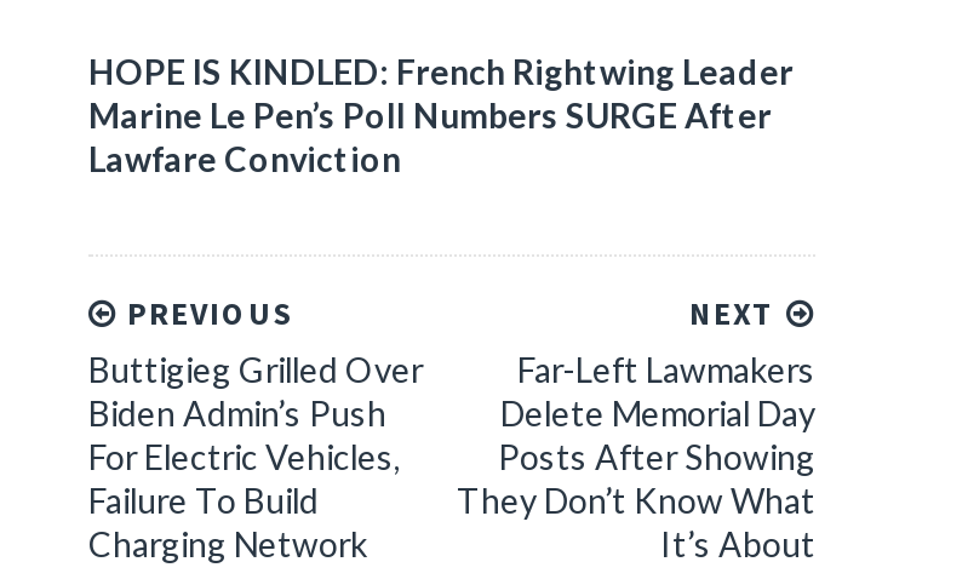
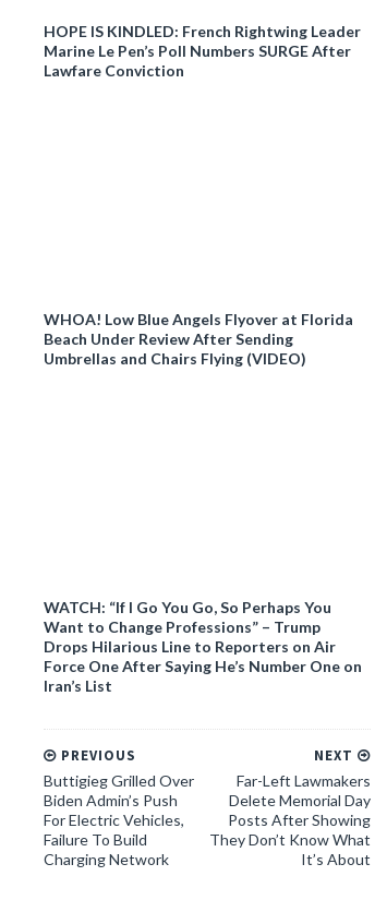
+ WHOA! Low Blue Angels Flyover at Florida
+ Beach Under Review After Sending
+ Umbrellas and Chairs Flying (VIDEO)

+ WATCH: “If I Go You Go, So Perhaps You
+ Want to Change Professions” – Trump
+ Drops Hilarious Line to Reporters on Air
+ Force One After Saying He’s Number One on
+ Iran’s List
